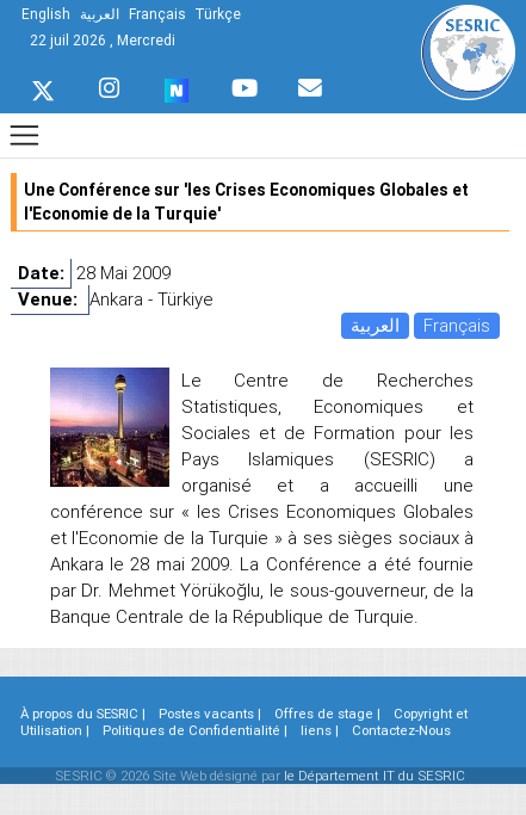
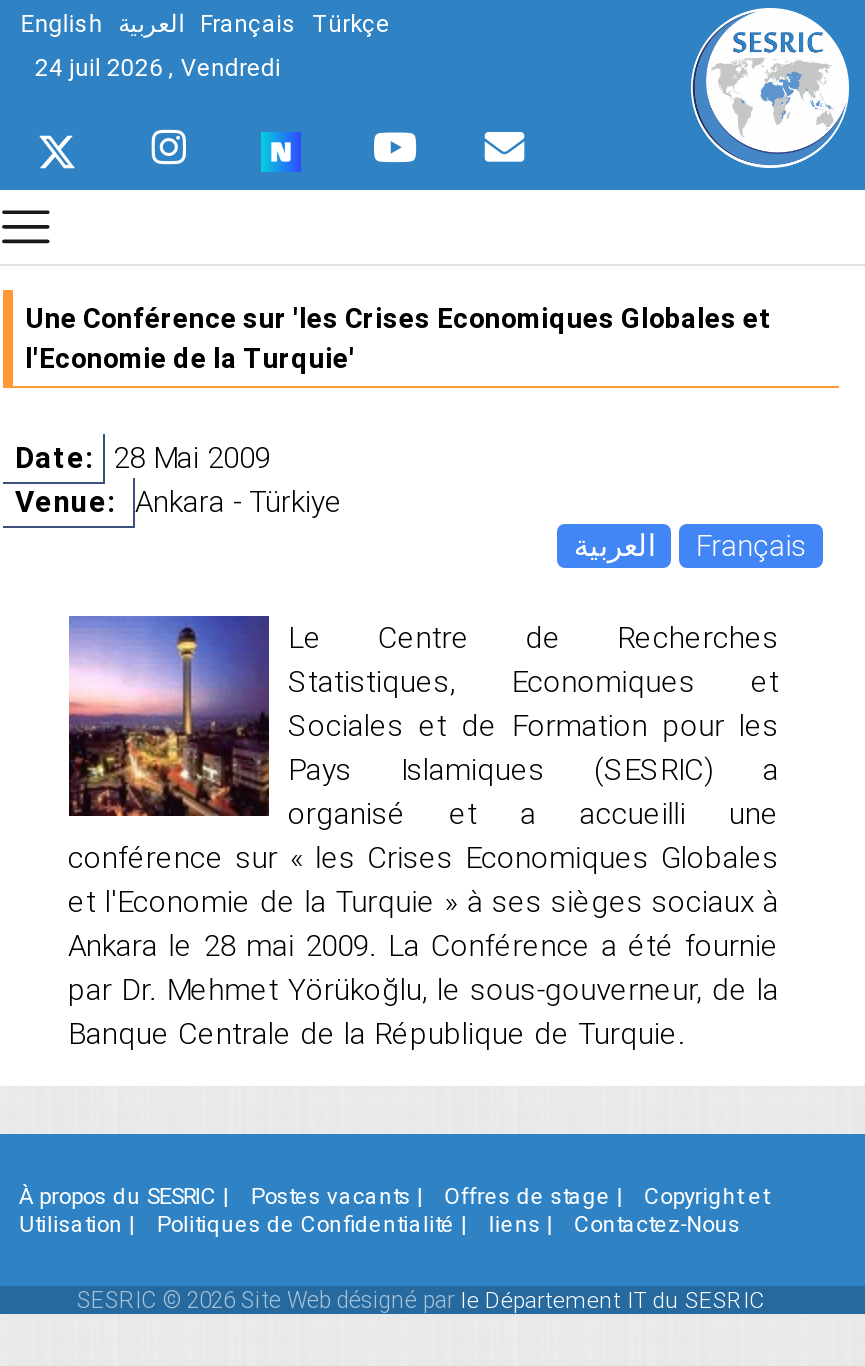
- 22 juil 2026 , Mercredi
+ 24 juil 2026 , Vendredi
